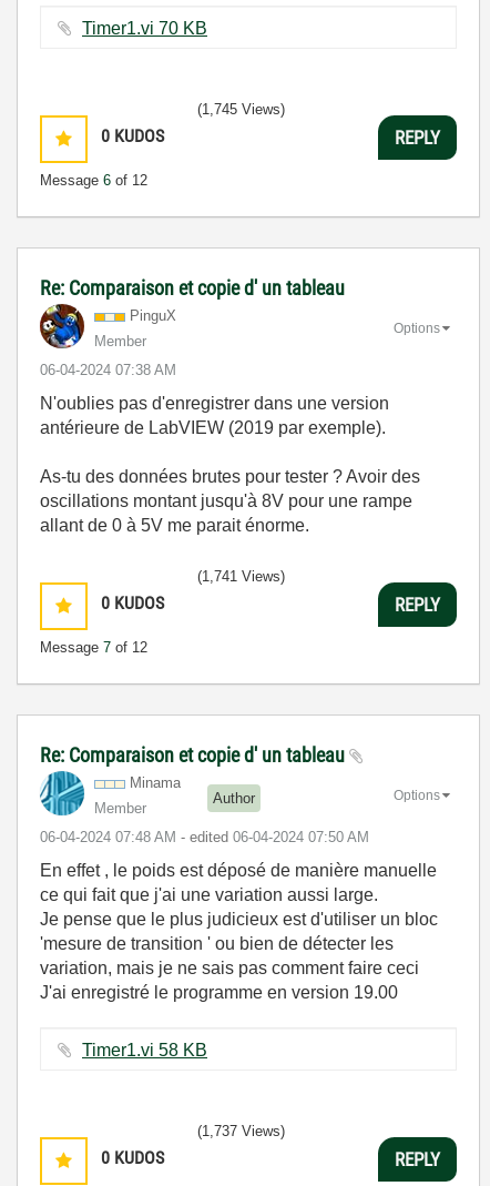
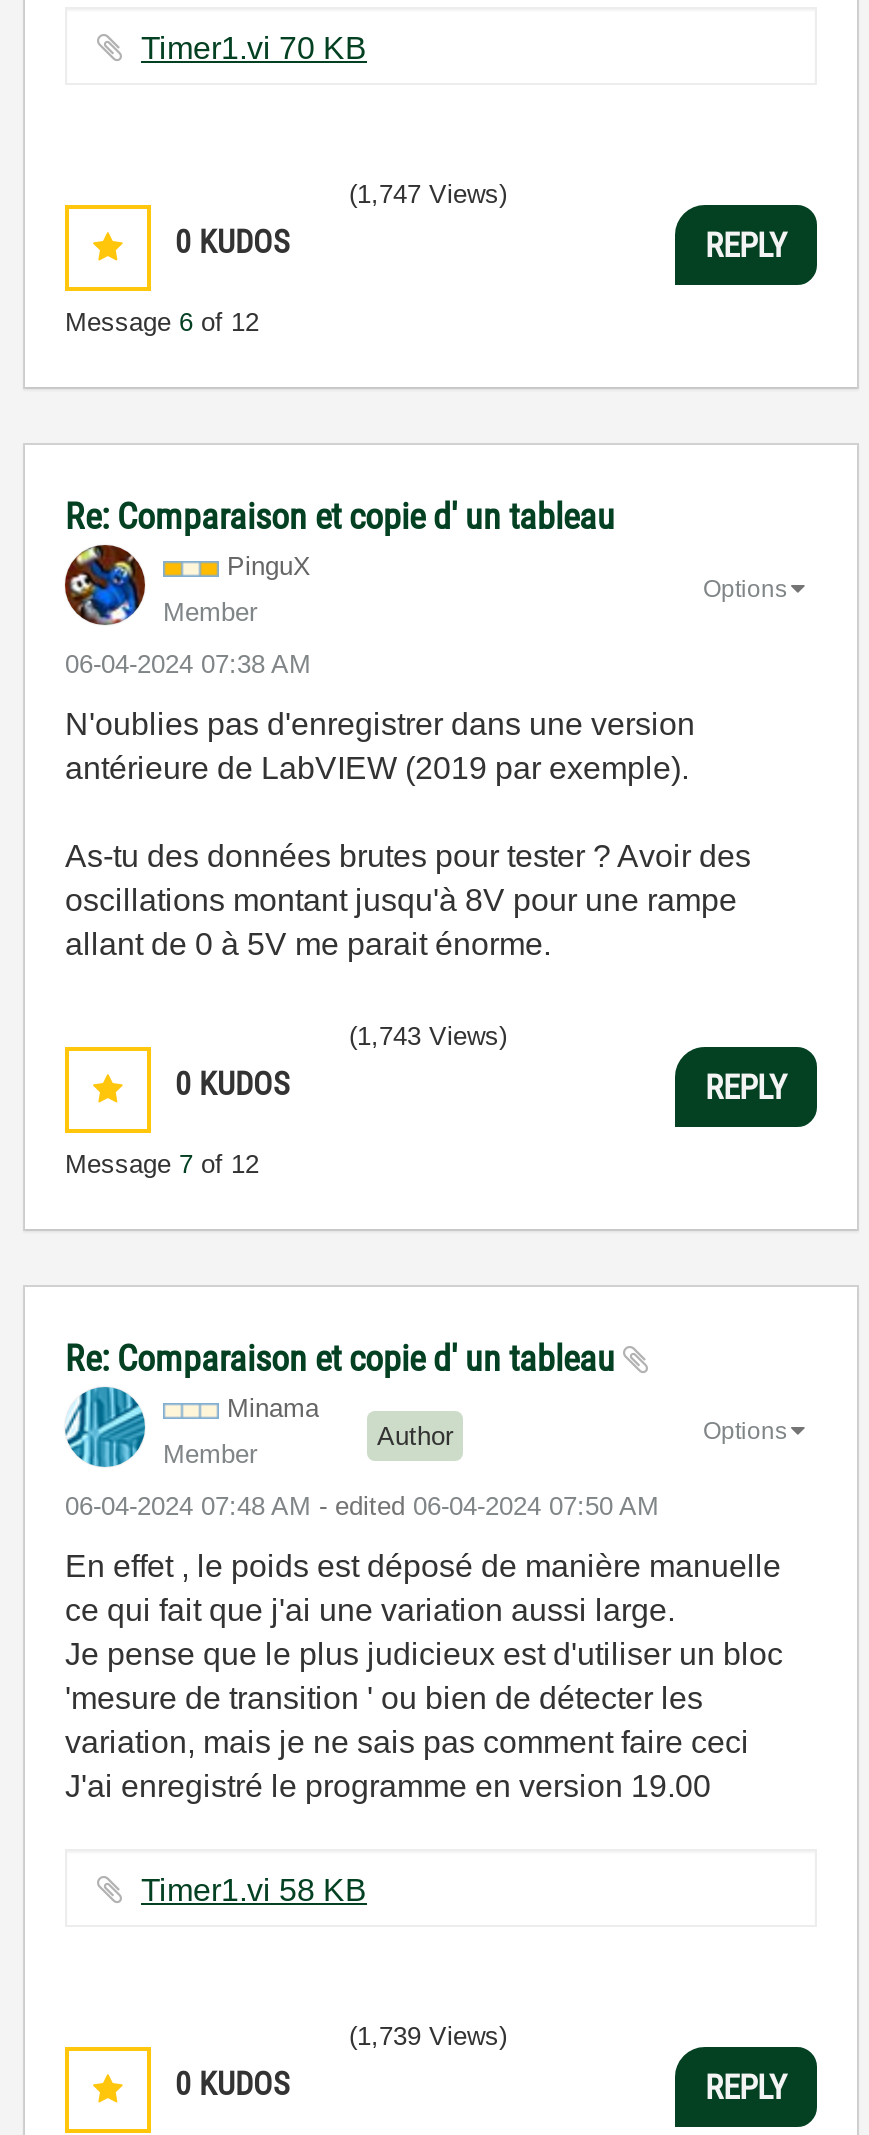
- (1,745 Views)
+ (1,747 Views)

- (1,741 Views)
+ (1,743 Views)

- (1,737 Views)
+ (1,739 Views)
